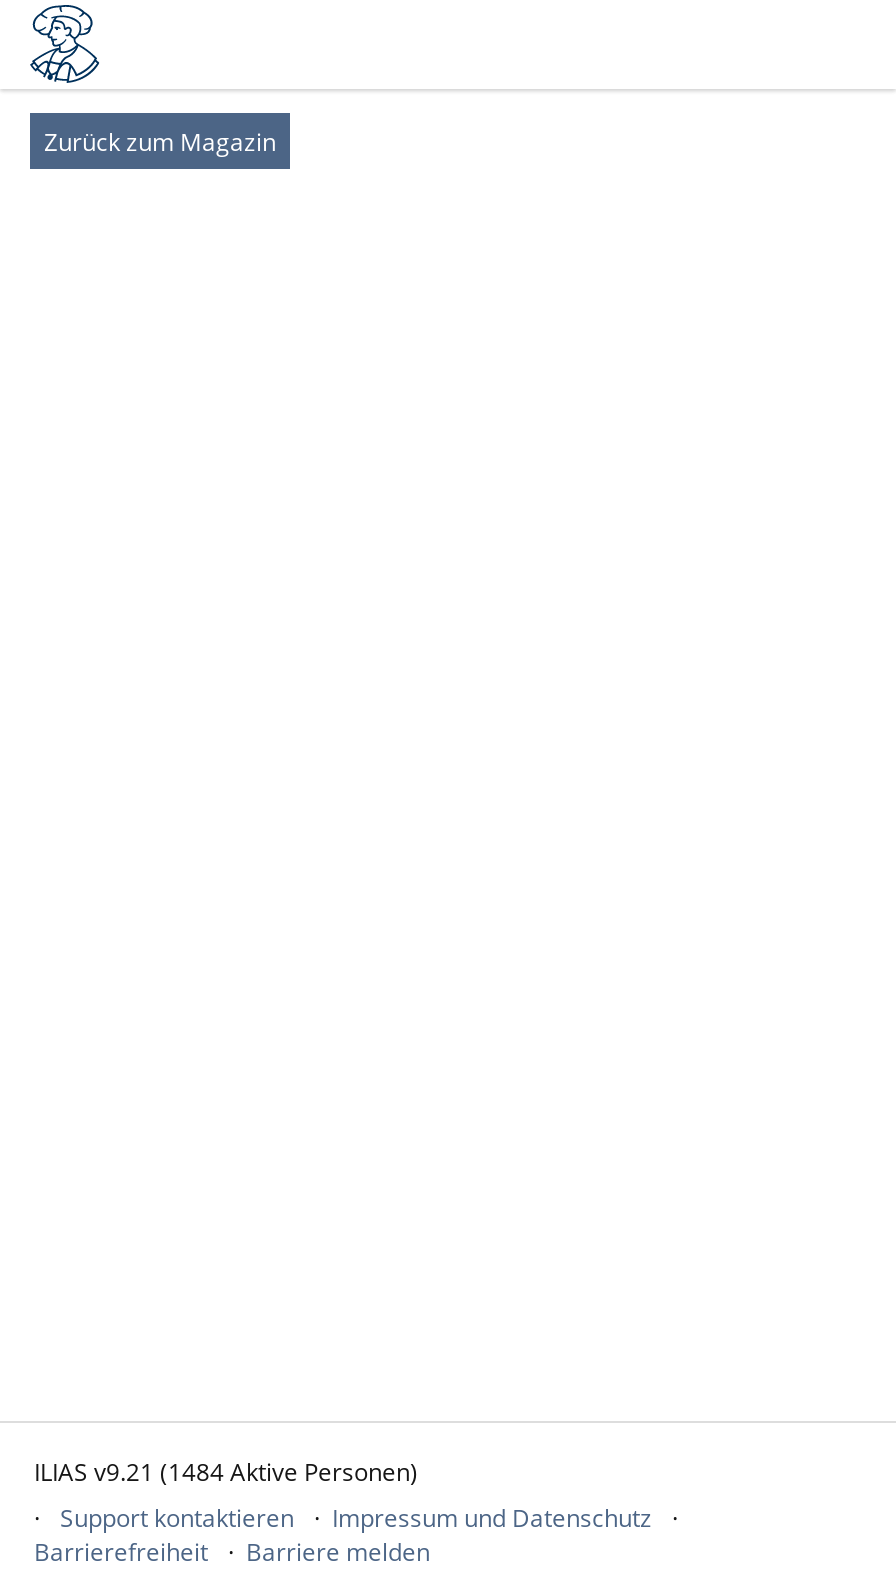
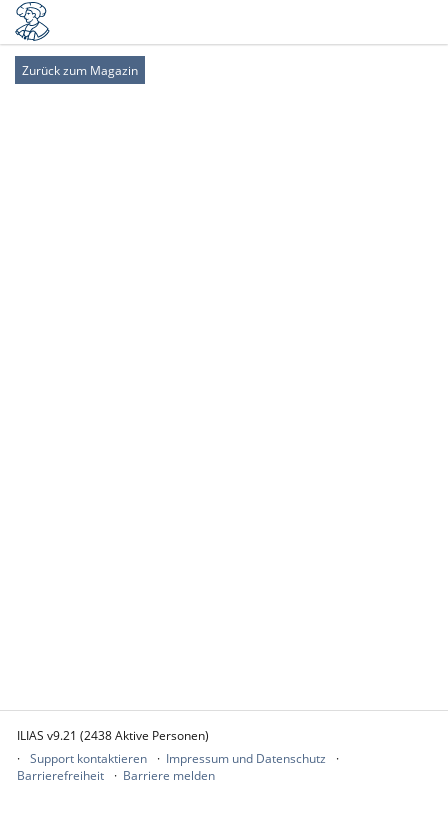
- ILIAS v9.21 (1484 Aktive Personen)
+ ILIAS v9.21 (2438 Aktive Personen)
